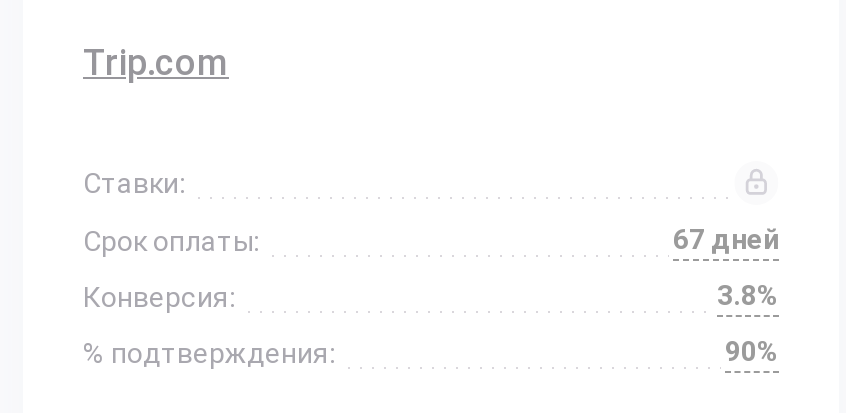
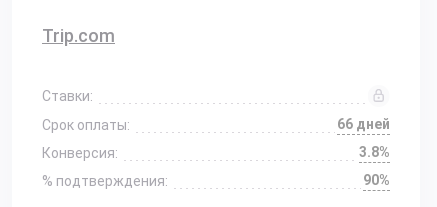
- 67 дней
+ 66 дней
